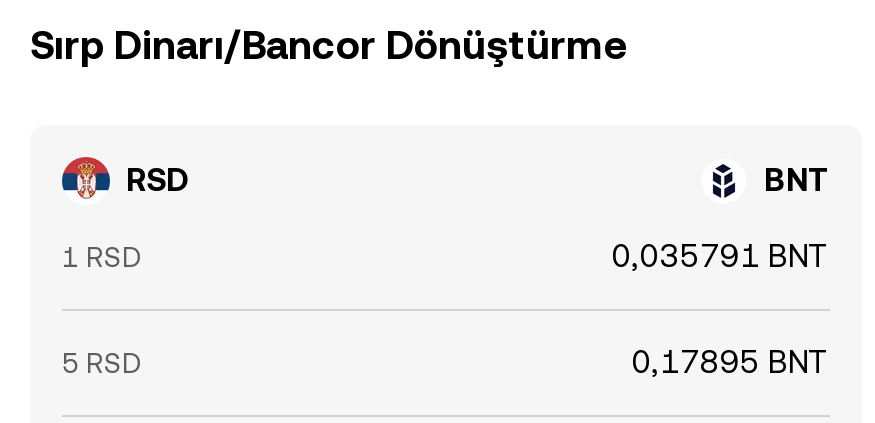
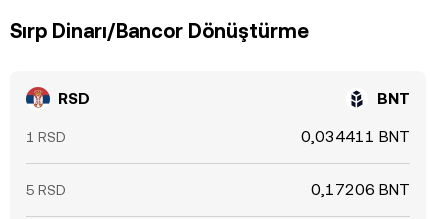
- 0,035791 BNT
+ 0,034411 BNT

- 0,17895 BNT
+ 0,17206 BNT
